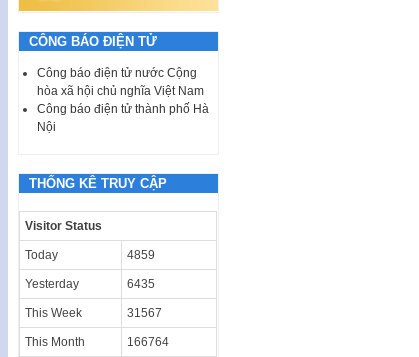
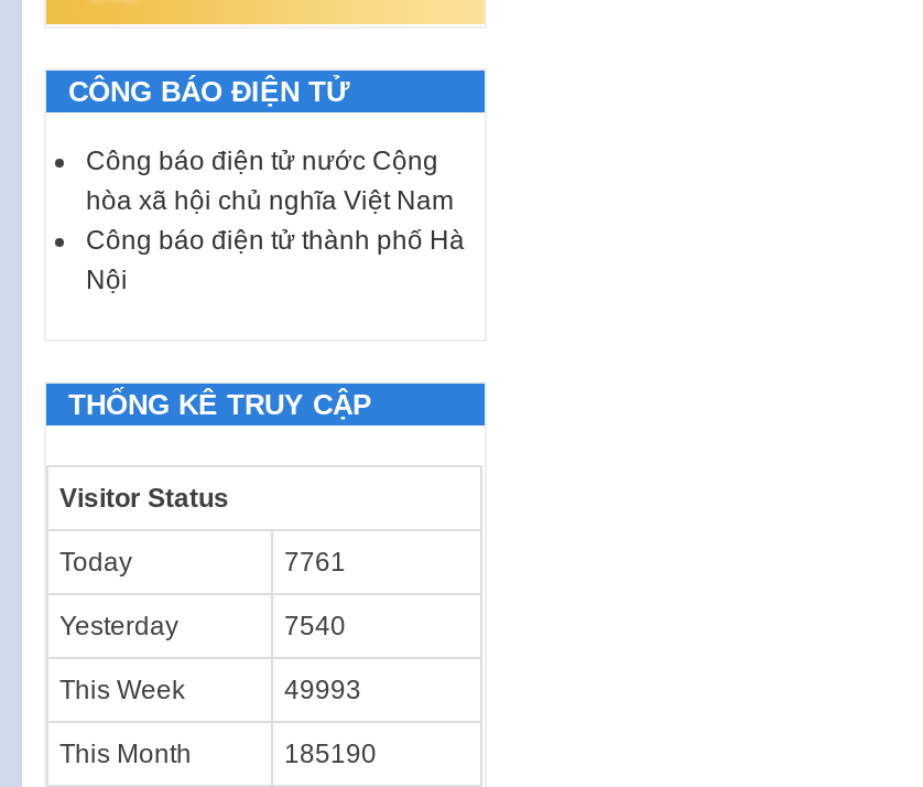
- 4859
+ 7761

- 6435
+ 7540

- 31567
+ 49993

- 166764
+ 185190
